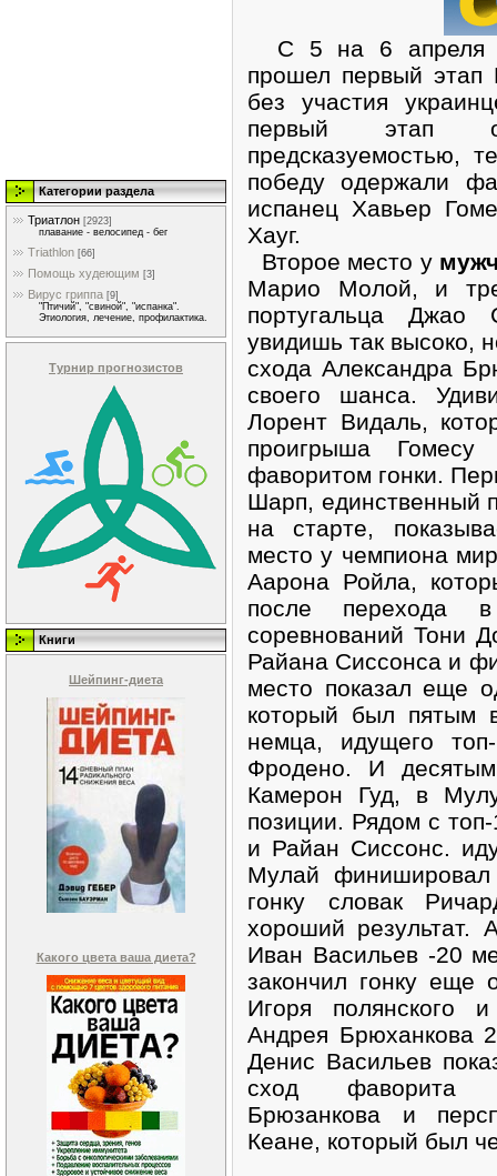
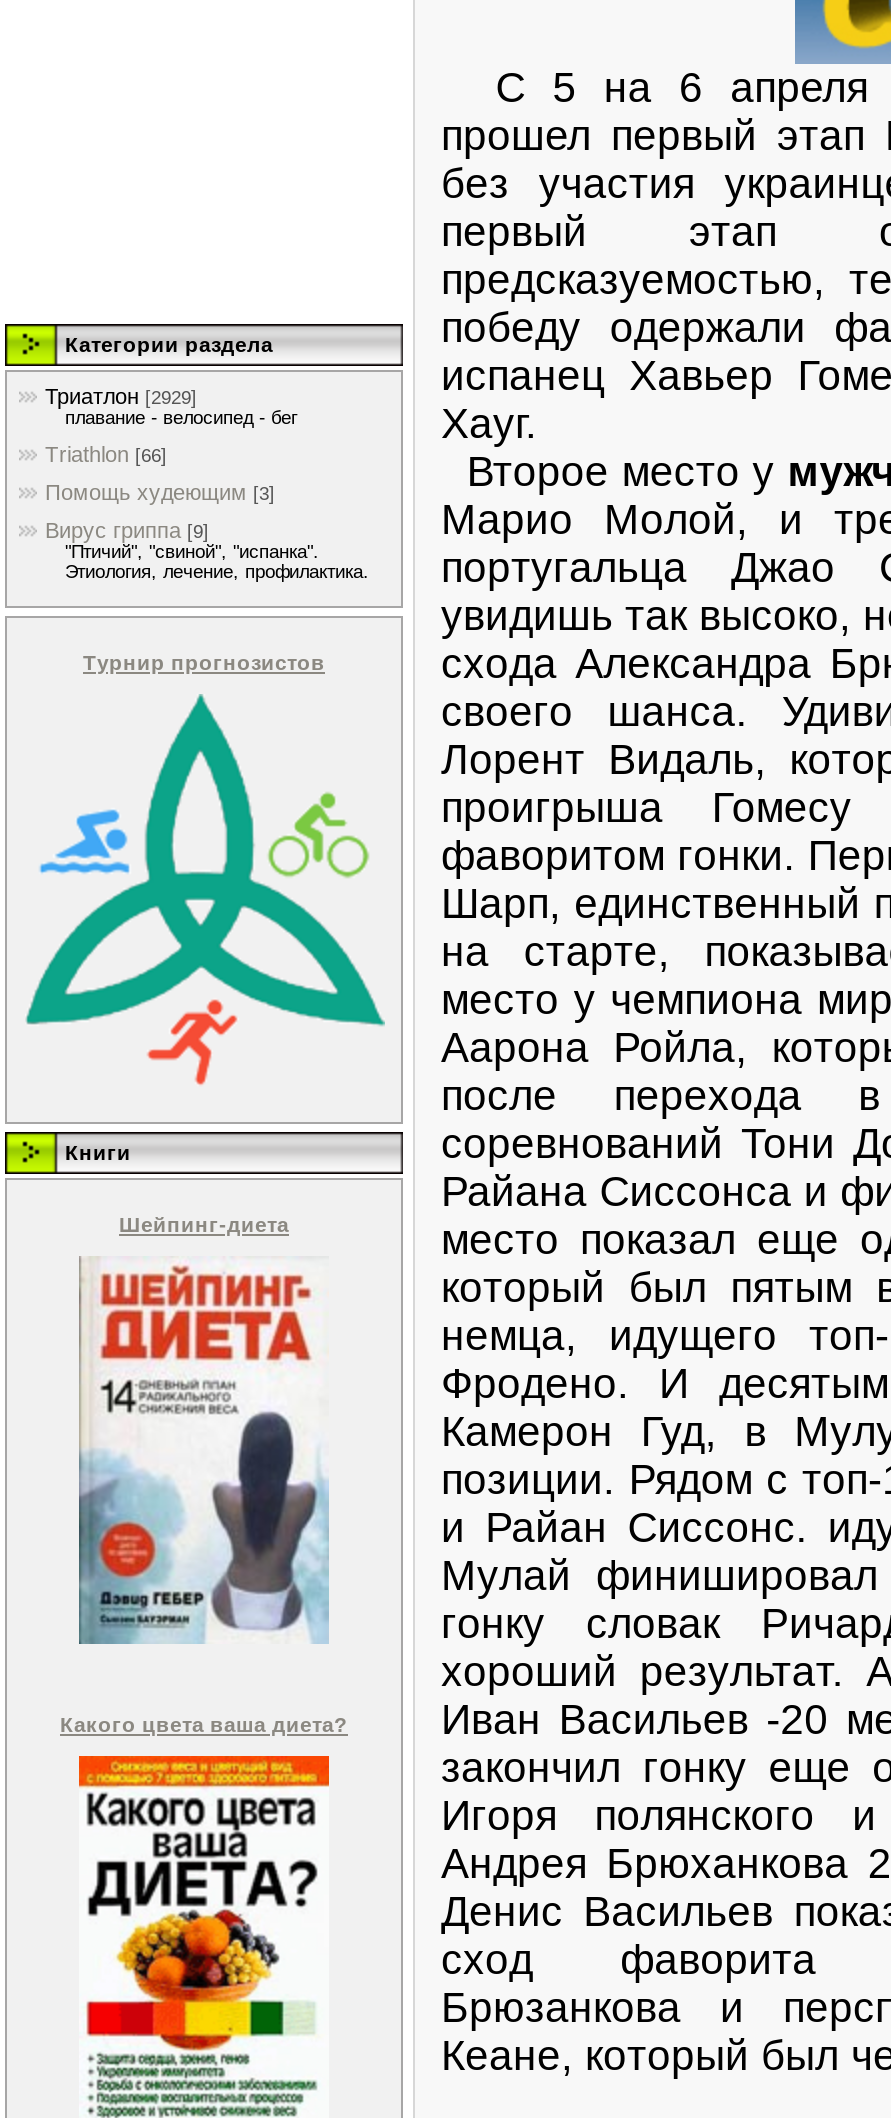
- Триатлон [2923]
+ Триатлон [2929]
